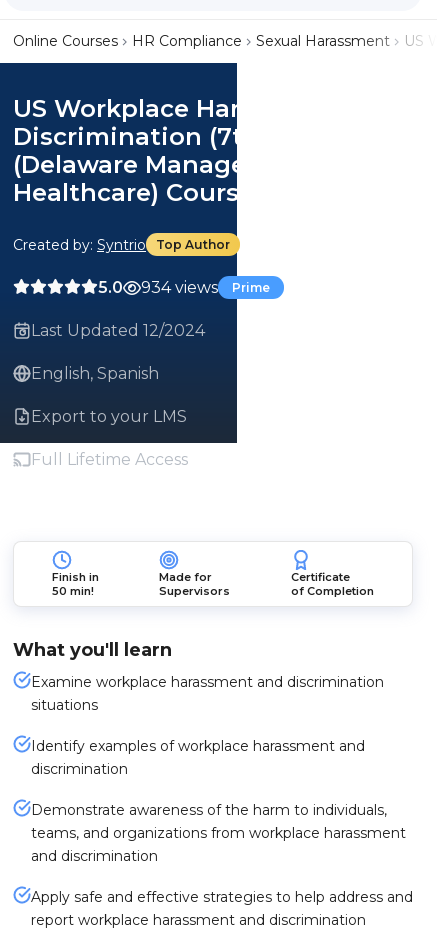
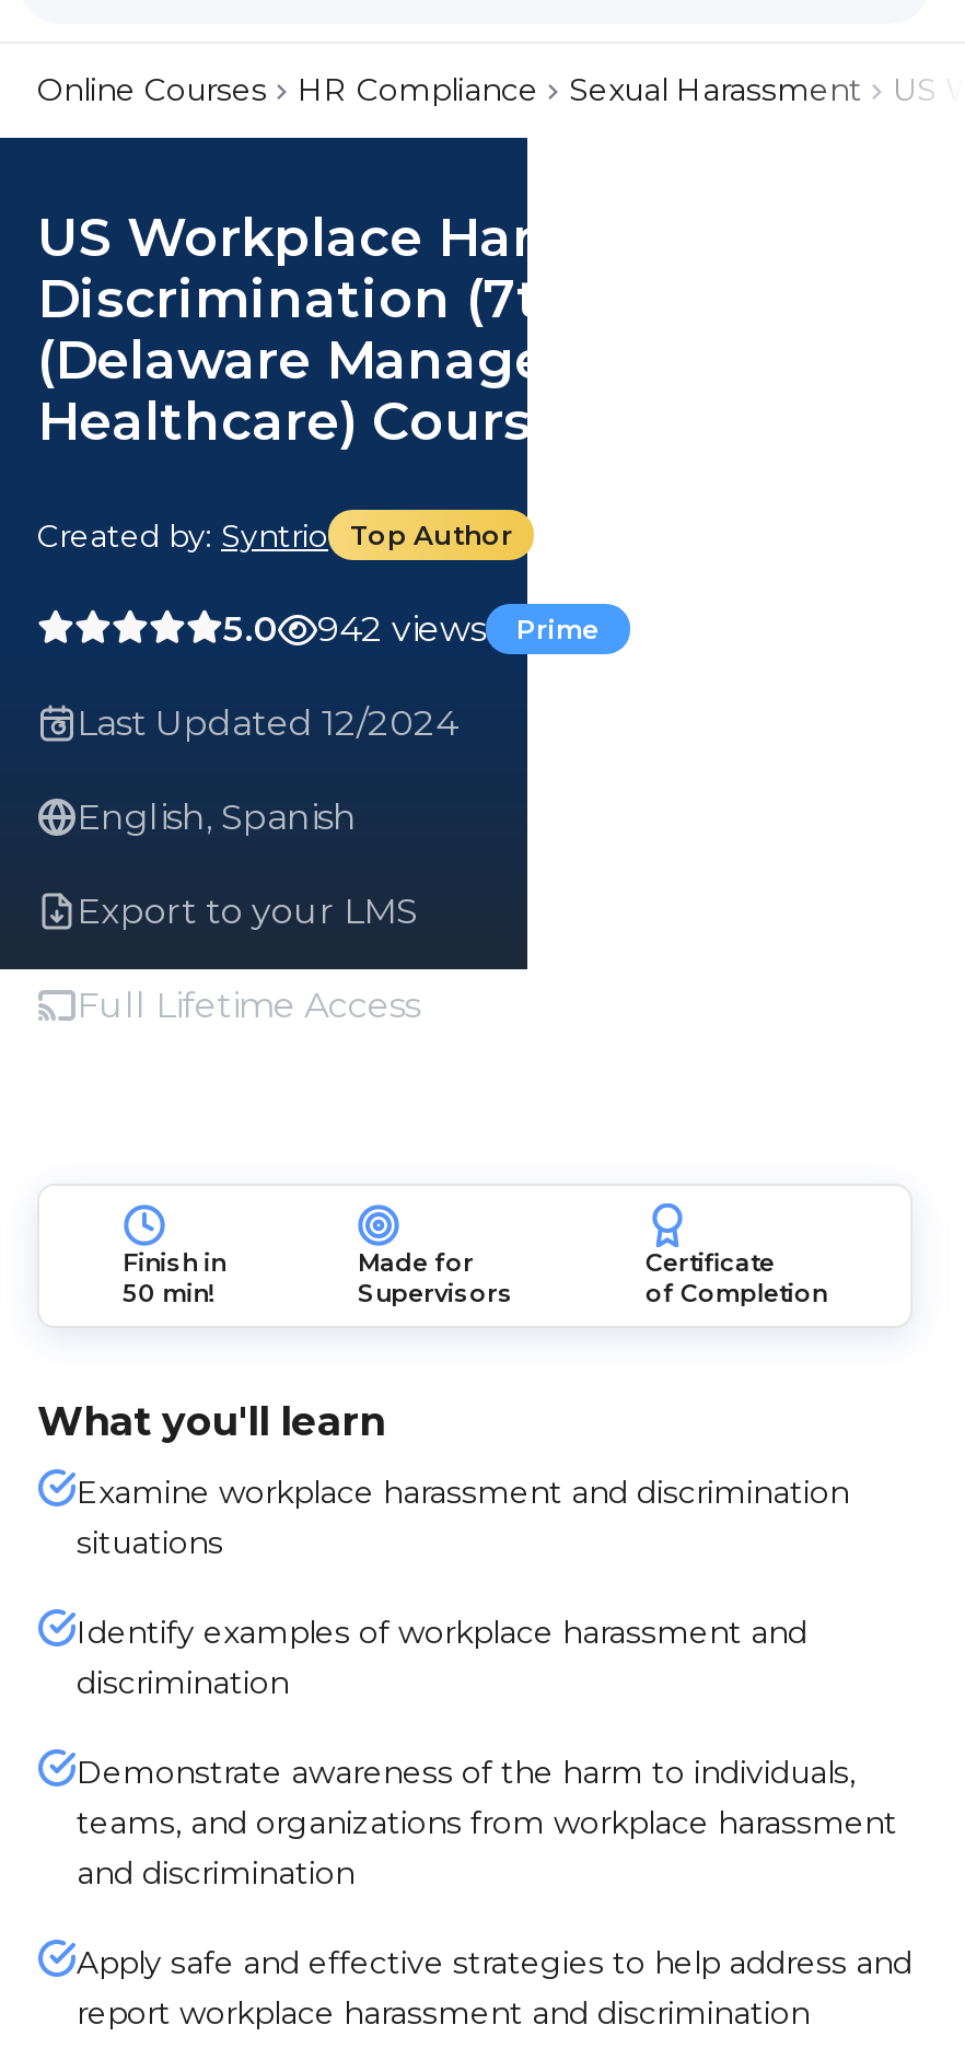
- 5.0 934 views Prime
+ 5.0 942 views Prime
